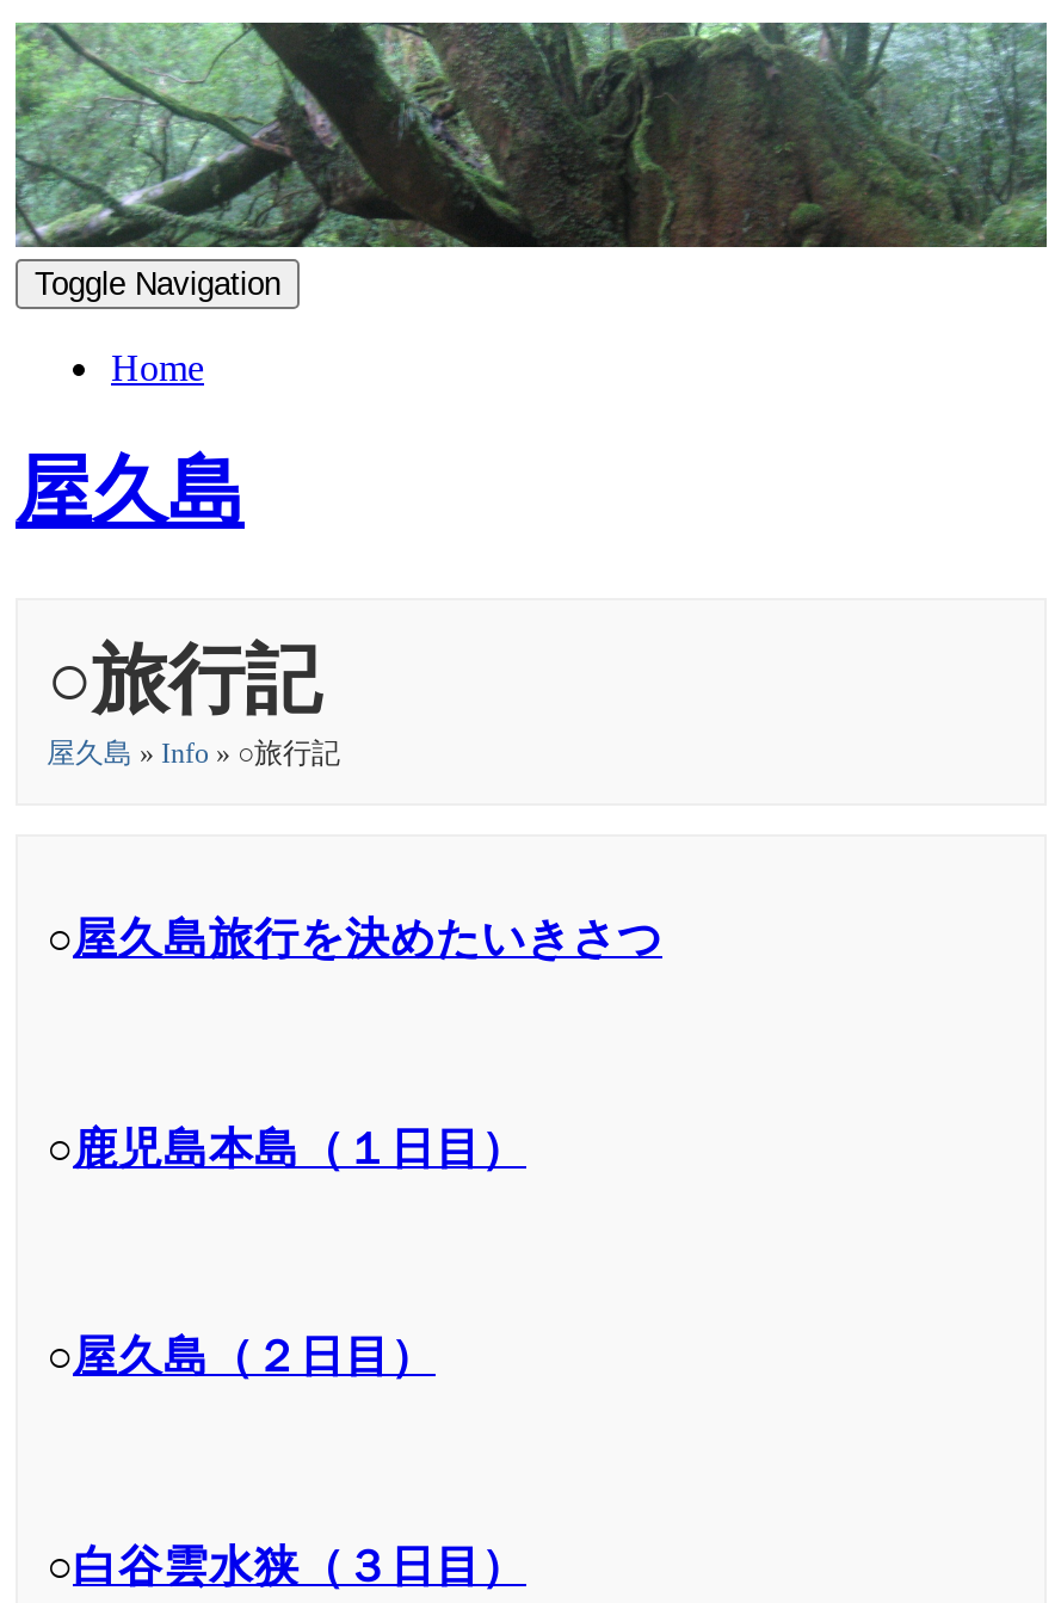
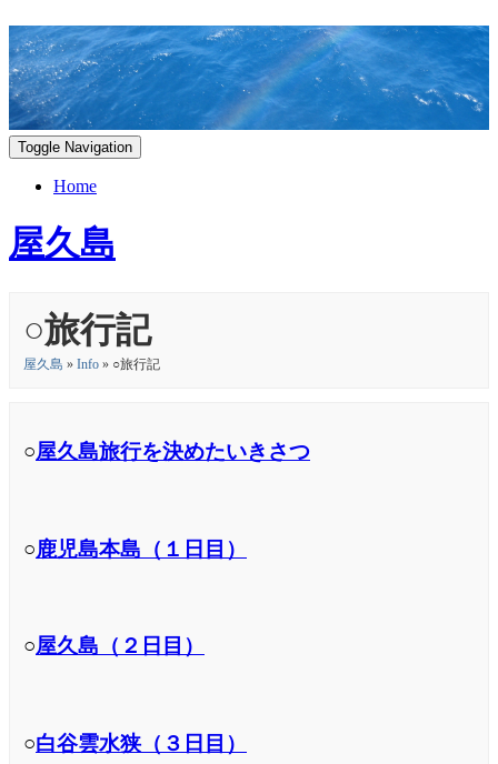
- [image]
+ [image]
